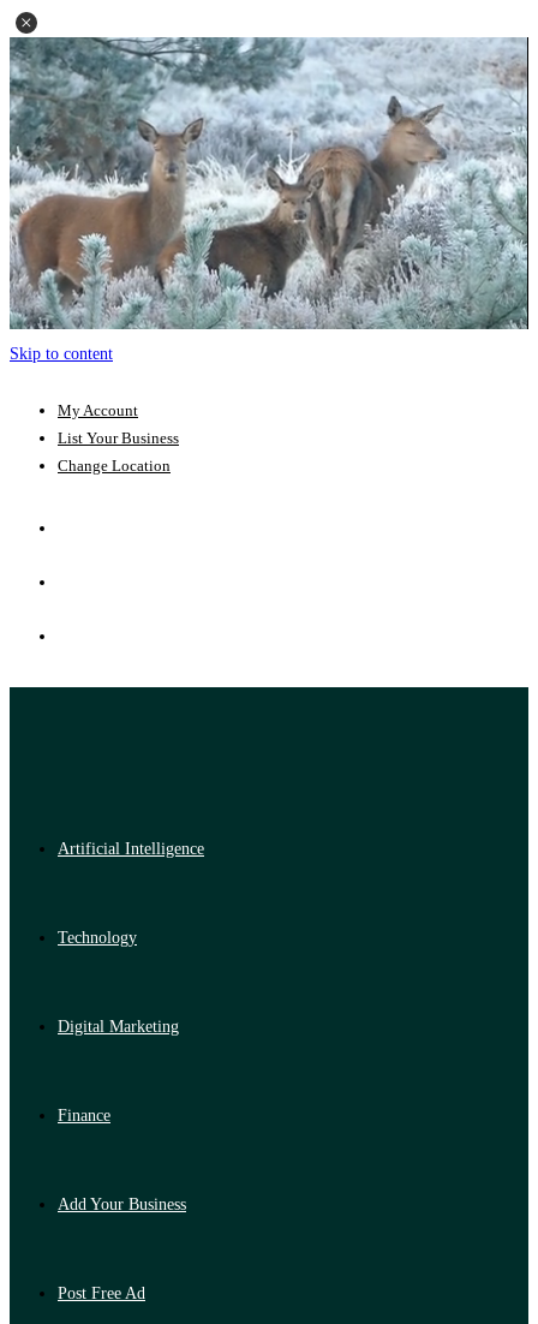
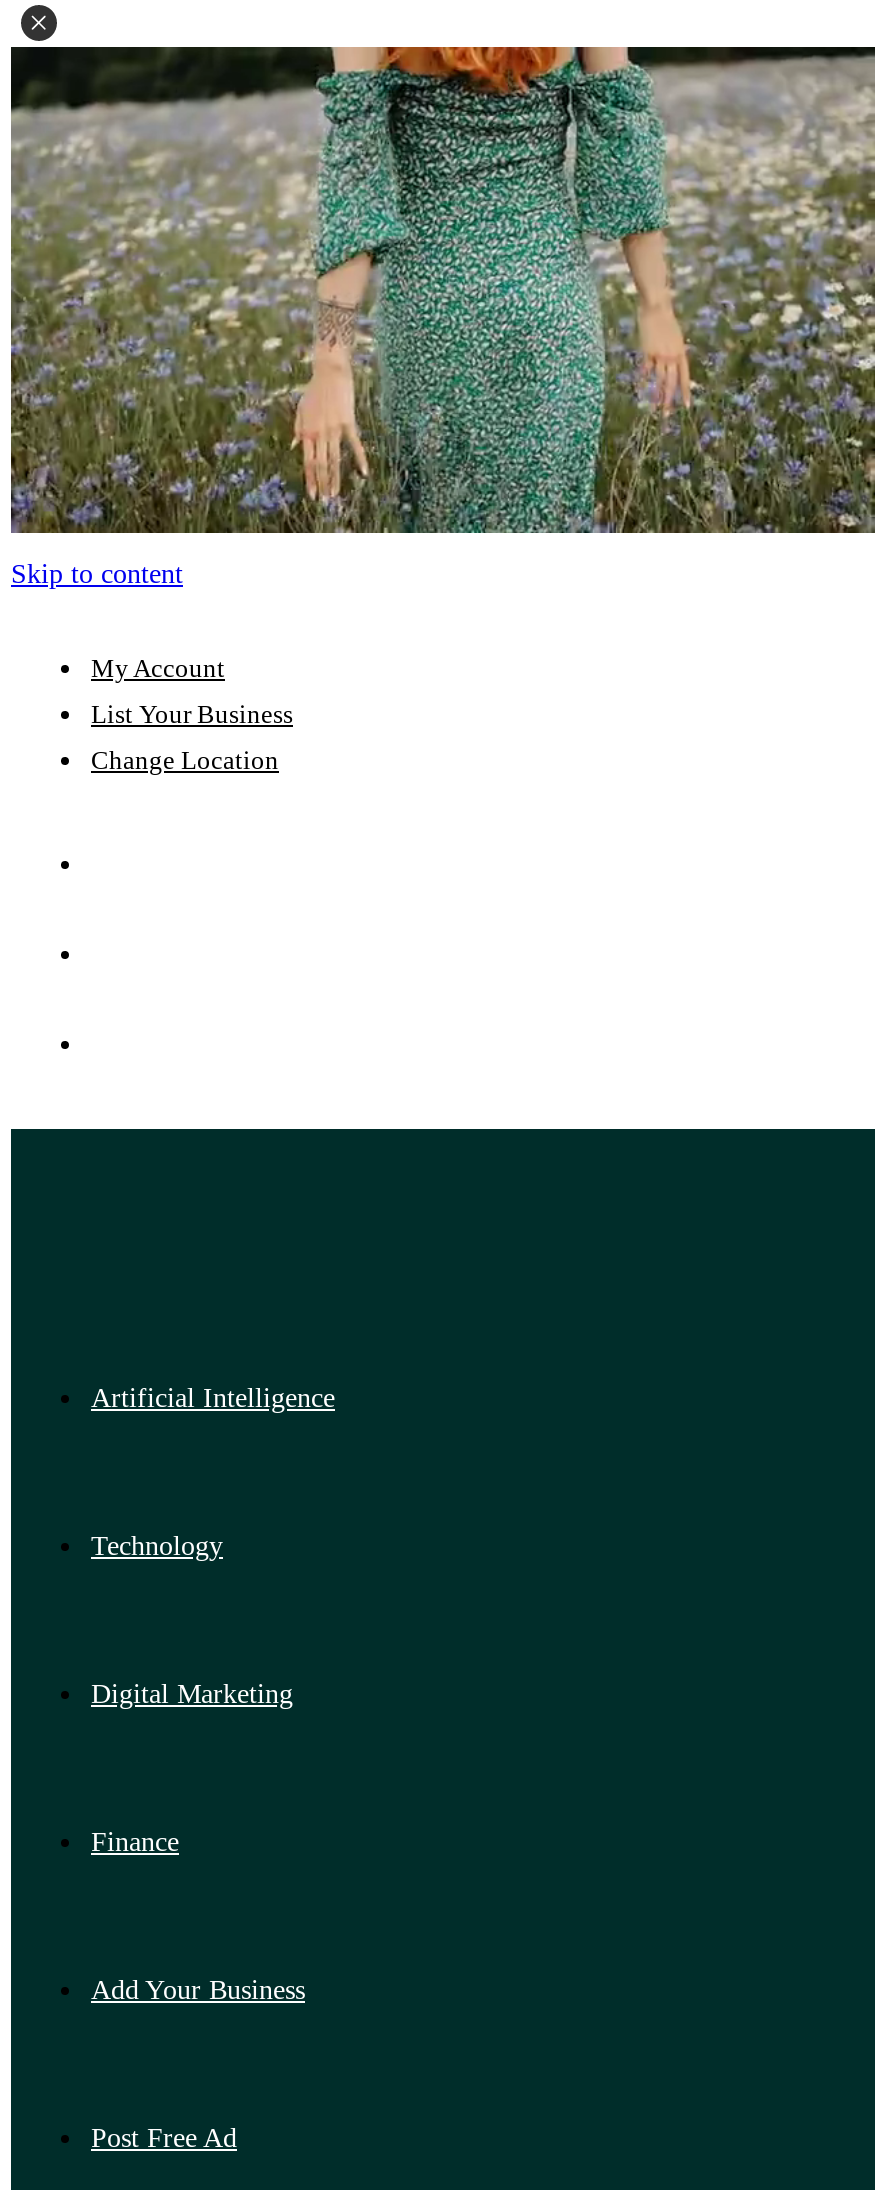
- [image]
+ [image]
